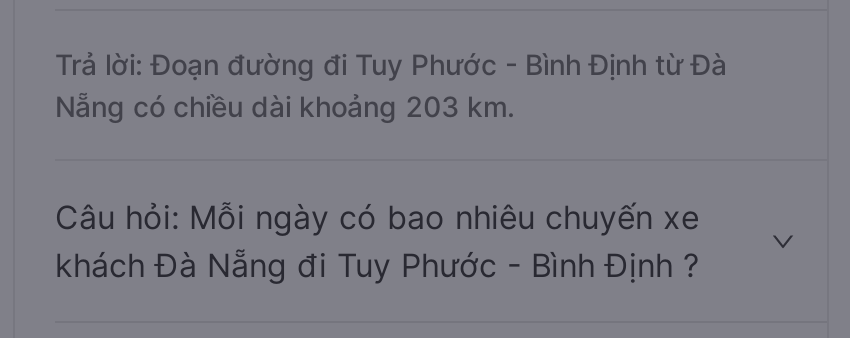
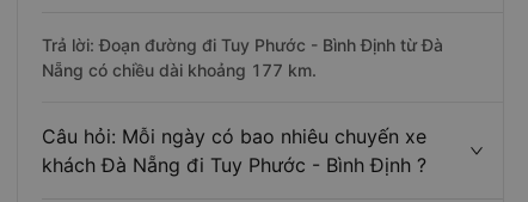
- Nẵng có chiều dài khoảng 203 km.
+ Nẵng có chiều dài khoảng 177 km.
